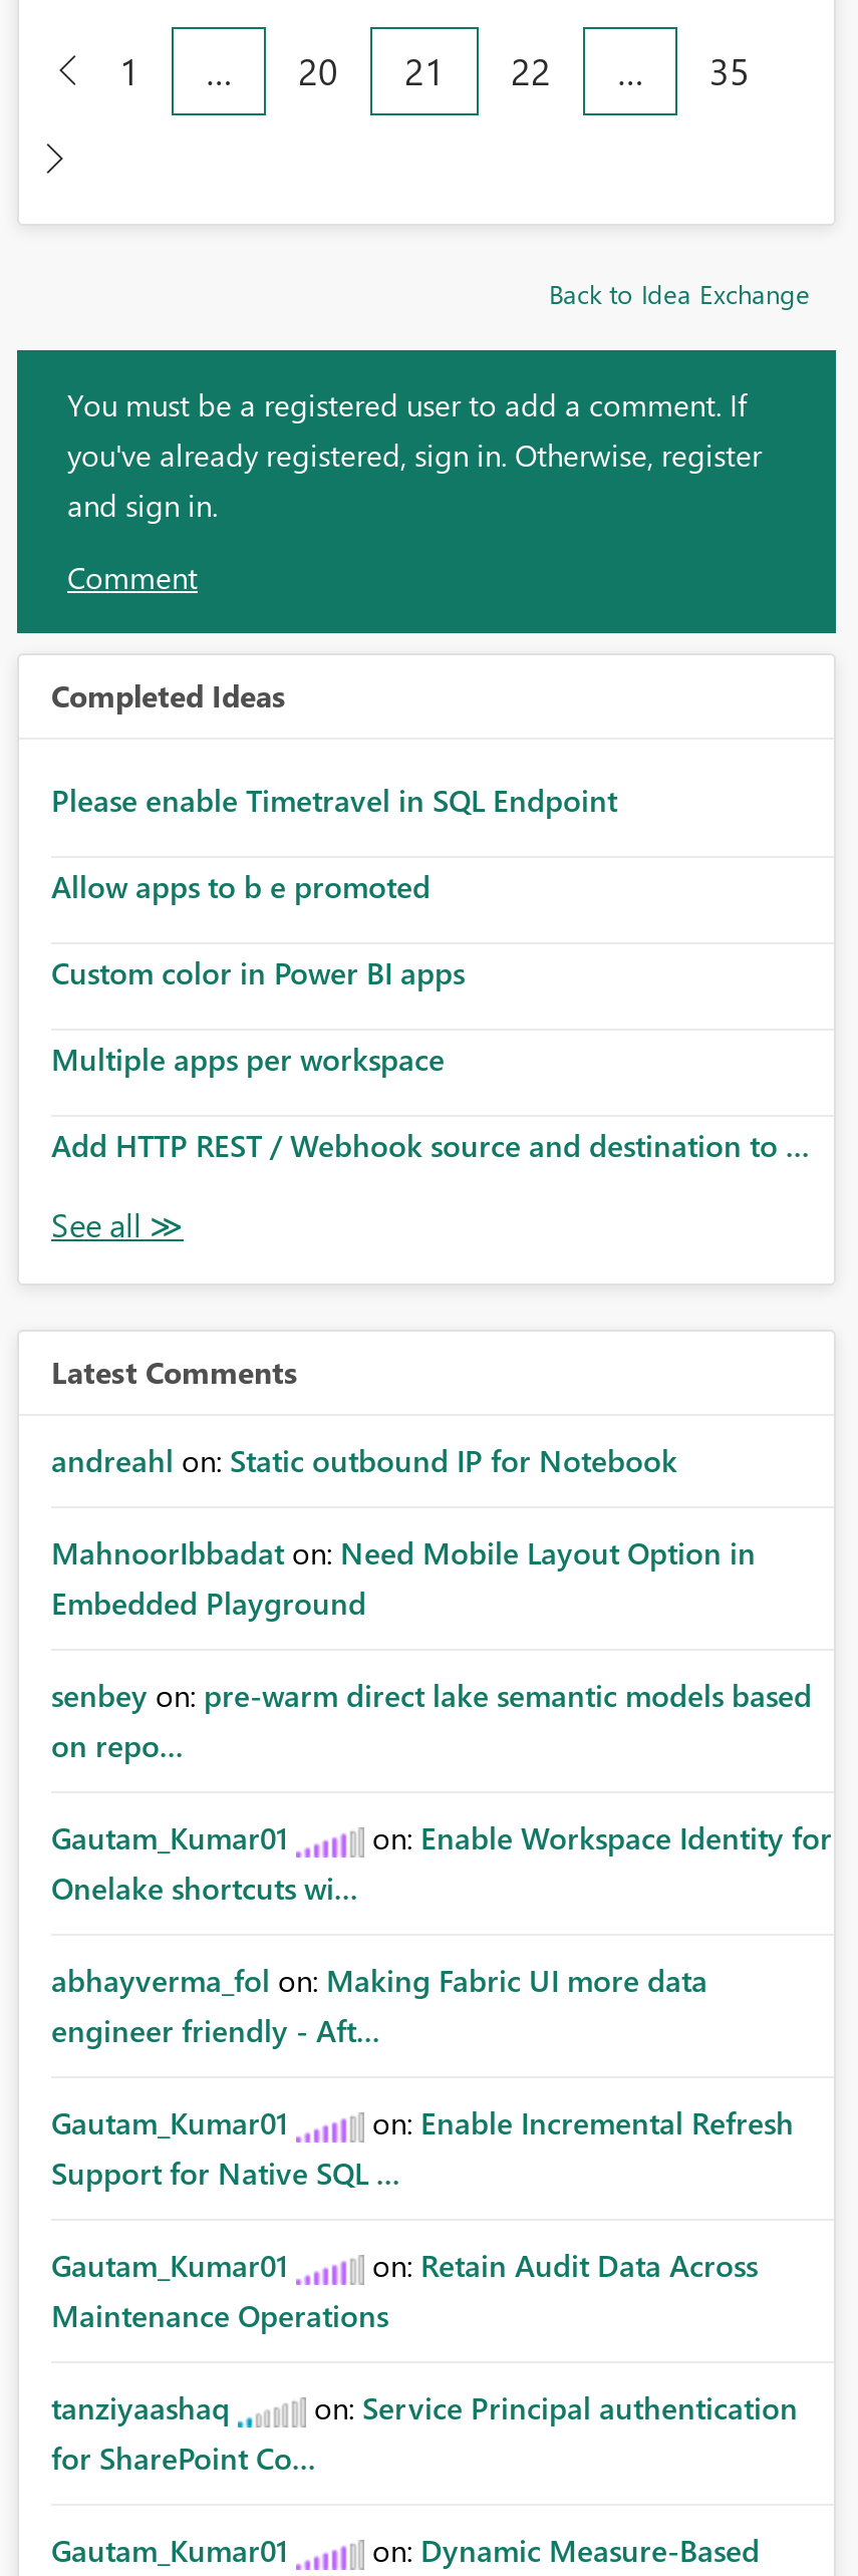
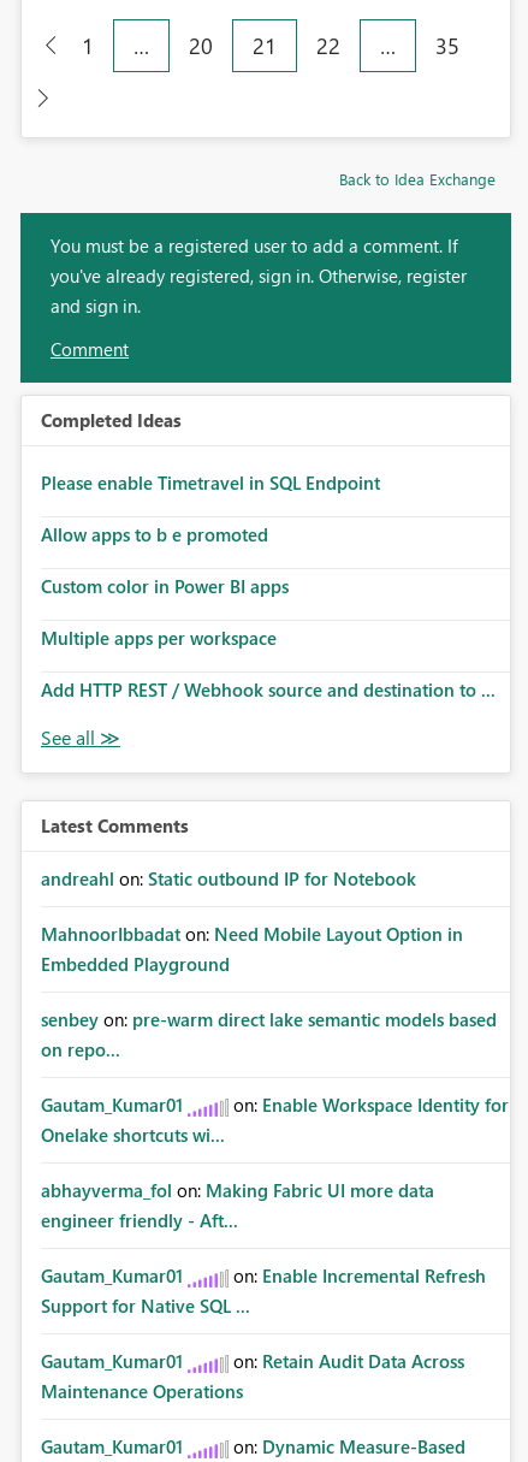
- tanziyaashaq
- on: Service Principal authentication
- for SharePoint Co...
